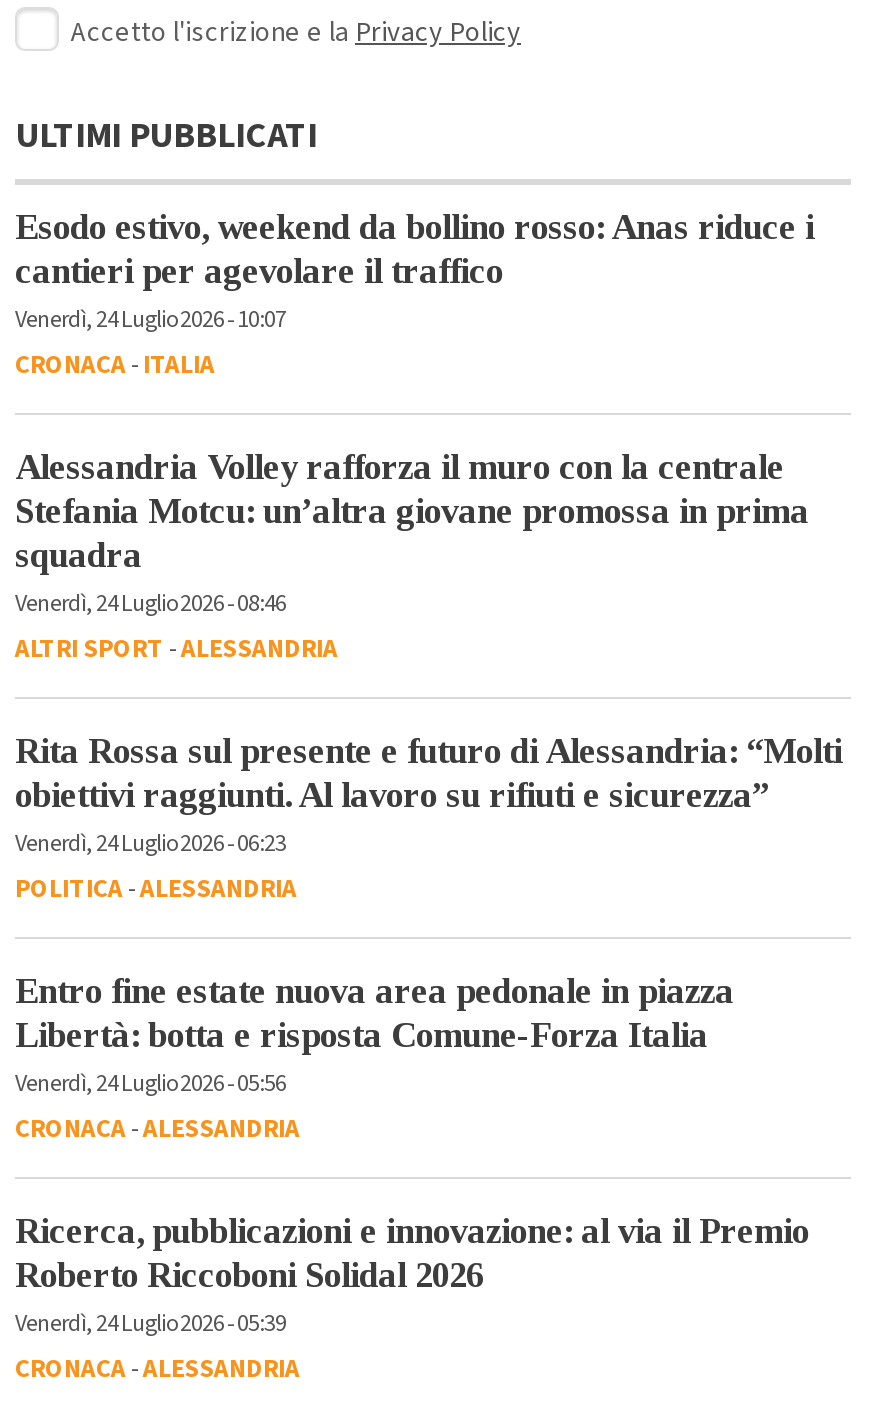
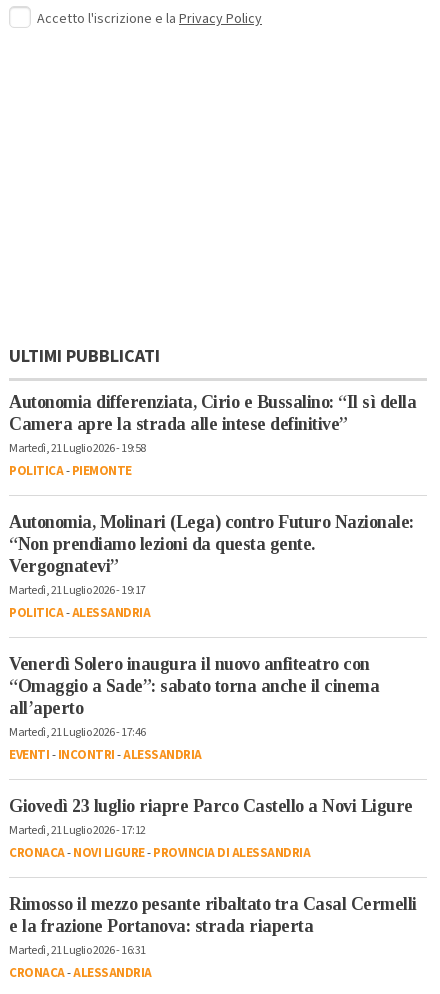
- Esodo estivo, weekend da bollino rosso: Anas riduce i
- cantieri per agevolare il traffico
- Venerdì, 24 Luglio 2026 - 10:07
- CRONACA - ITALIA
- Alessandria Volley rafforza il muro con la centrale
- Stefania Motcu: un’altra giovane promossa in prima
- squadra
- Venerdì, 24 Luglio 2026 - 08:46
- ALTRI SPORT -ALESSANDRIA
- Rita Rossa sul presente e futuro di Alessandria: “Molti
- obiettivi raggiunti. Al lavoro su rifiuti e sicurezza”
- Venerdì, 24 Luglio 2026 - 06:23
+ Autonomia differenziata, Cirio e Bussalino: “Il sì della
+ Camera apre la strada alle intese definitive”
+ Martedì, 21 Luglio 2026 - 19:58
+ POLITICA-PIEMONTE
+ Autonomia, Molinari (Lega) contro Futuro Nazionale:
+ “Non prendiamo lezioni da questa gente.
+ Vergognatevi”
+ Martedì, 21 Luglio 2026 - 19:17

- Entro fine estate nuova area pedonale in piazza
- Libertà: botta e risposta Comune-Forza Italia
- Venerdì, 24 Luglio 2026 - 05:56
- CRONACA -ALESSANDRIA
- Ricerca, pubblicazioni e innovazione: al via il Premio
- Roberto Riccoboni Solidal 2026
- Venerdì, 24 Luglio 2026 - 05:39
+ Venerdì Solero inaugura il nuovo anfiteatro con
+ “Omaggio a Sade”: sabato torna anche il cinema
+ all’aperto
+ Martedì, 21 Luglio 2026 - 17:46
+ EVENTI-INCONTRI-ALESSANDRIA
+ Giovedì 23 luglio riapre Parco Castello a Novi Ligure
+ Martedì, 21 Luglio 2026 - 17:12
+ CRONACA-NOVI LIGURE-PROVINCIA DI ALESSANDRIA
+ Rimosso il mezzo pesante ribaltato tra Casal Cermelli
+ e la frazione Portanova: strada riaperta
+ Martedì, 21 Luglio 2026 - 16:31
